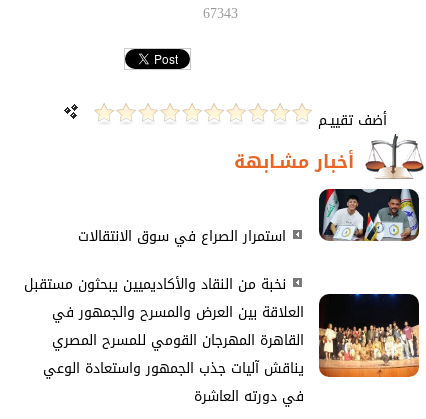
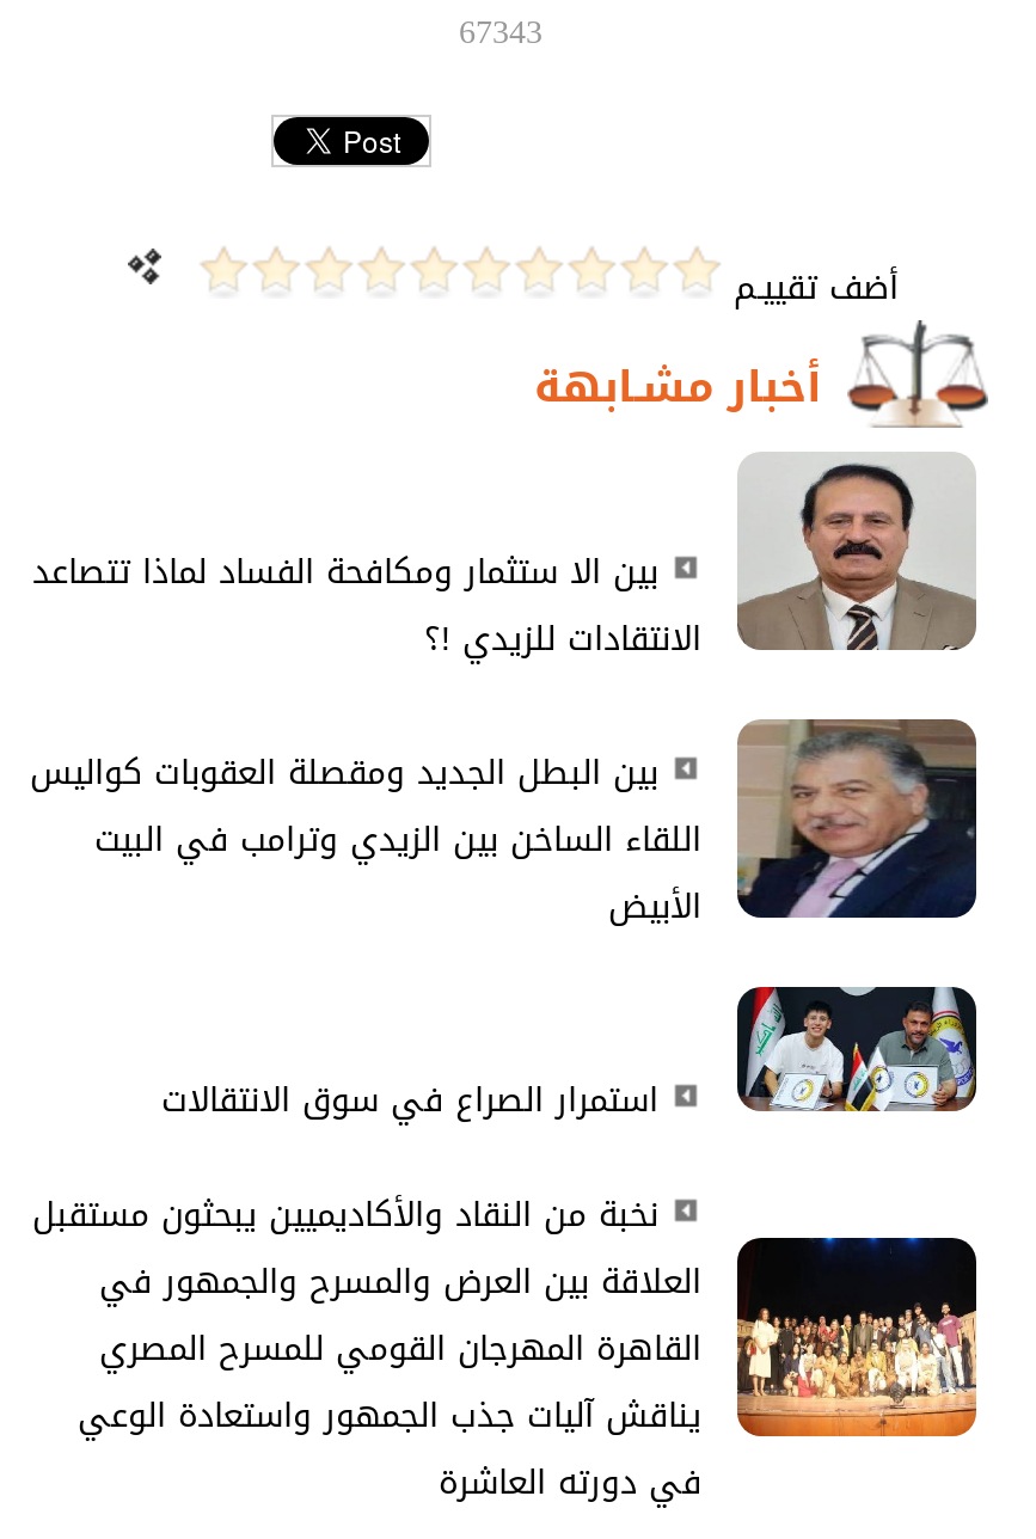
+ [image]
+ بين الا ستثمار ومكافحة الفساد لماذا تتصاعد
+ الانتقادات للزيدي !؟
+ بين البطل الجديد ومقصلة العقوبات كواليس
+ اللقاء الساخن بين الزيدي وترامب في البيت
+ الأبيض

+ [image]
